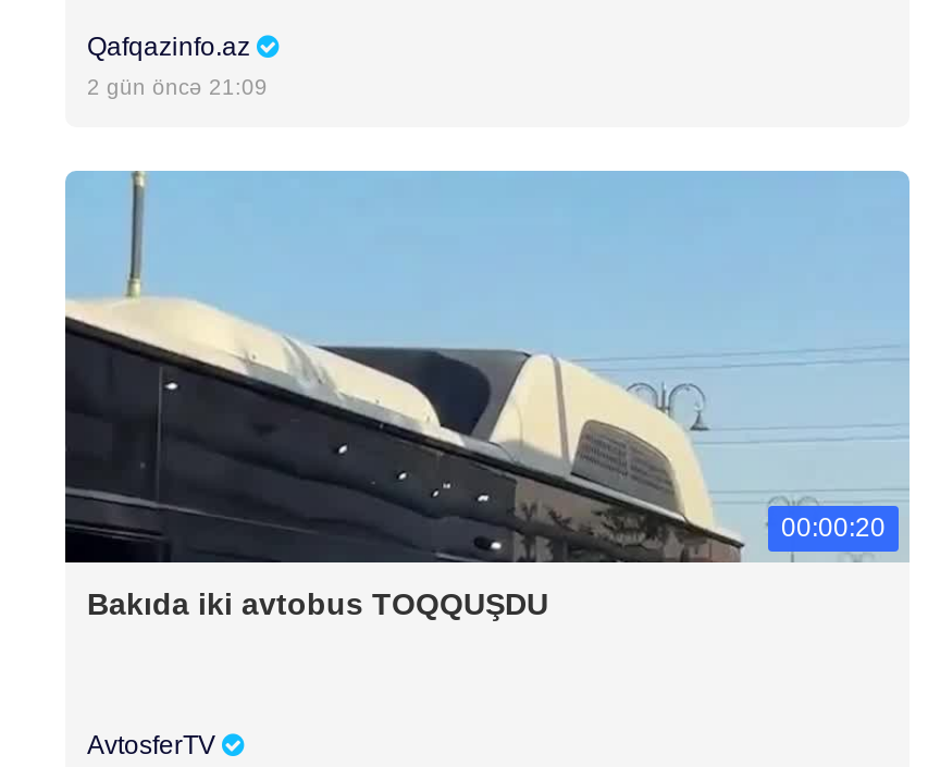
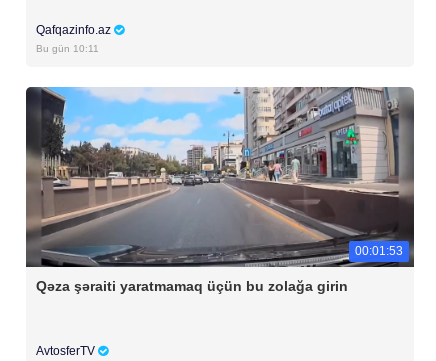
- 2 gün öncə 21:09
+ Bu gün 10:11

- [image]
- 00:00:20
+ [image]
+ 00:01:53

- Bakıda iki avtobus TOQQUŞDU
+ Qəza şəraiti yaratmamaq üçün bu zolağa girin
